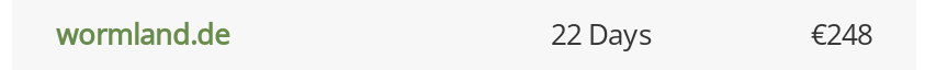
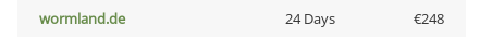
- 22 Days
+ 24 Days
